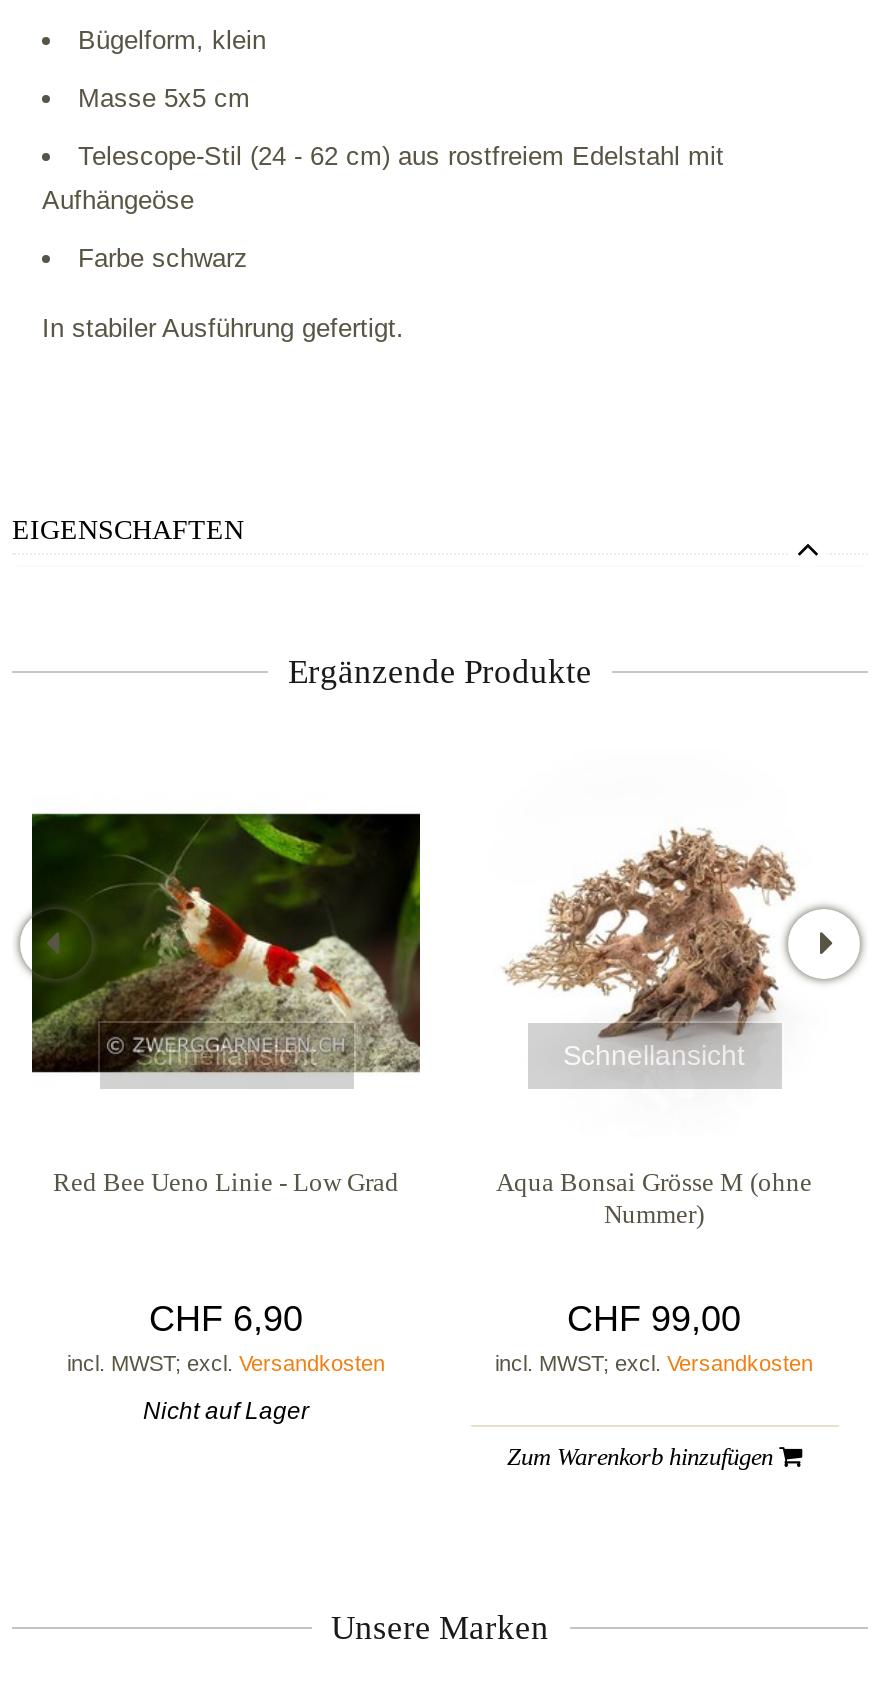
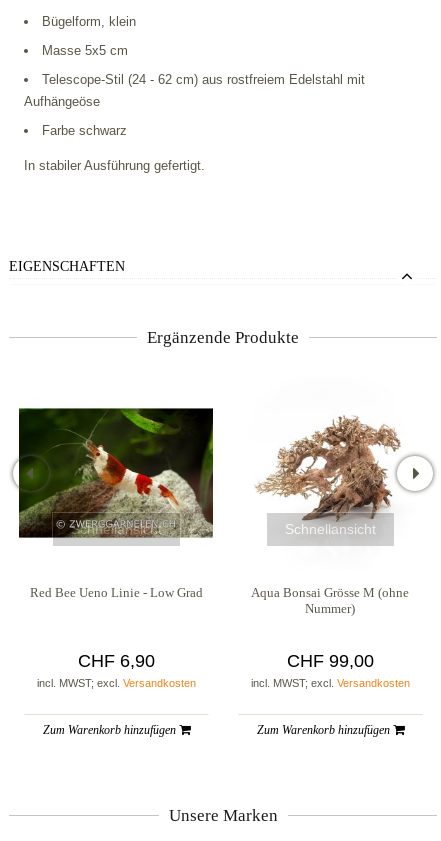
- Nicht auf Lager
+ Zum Warenkorb hinzufügen
